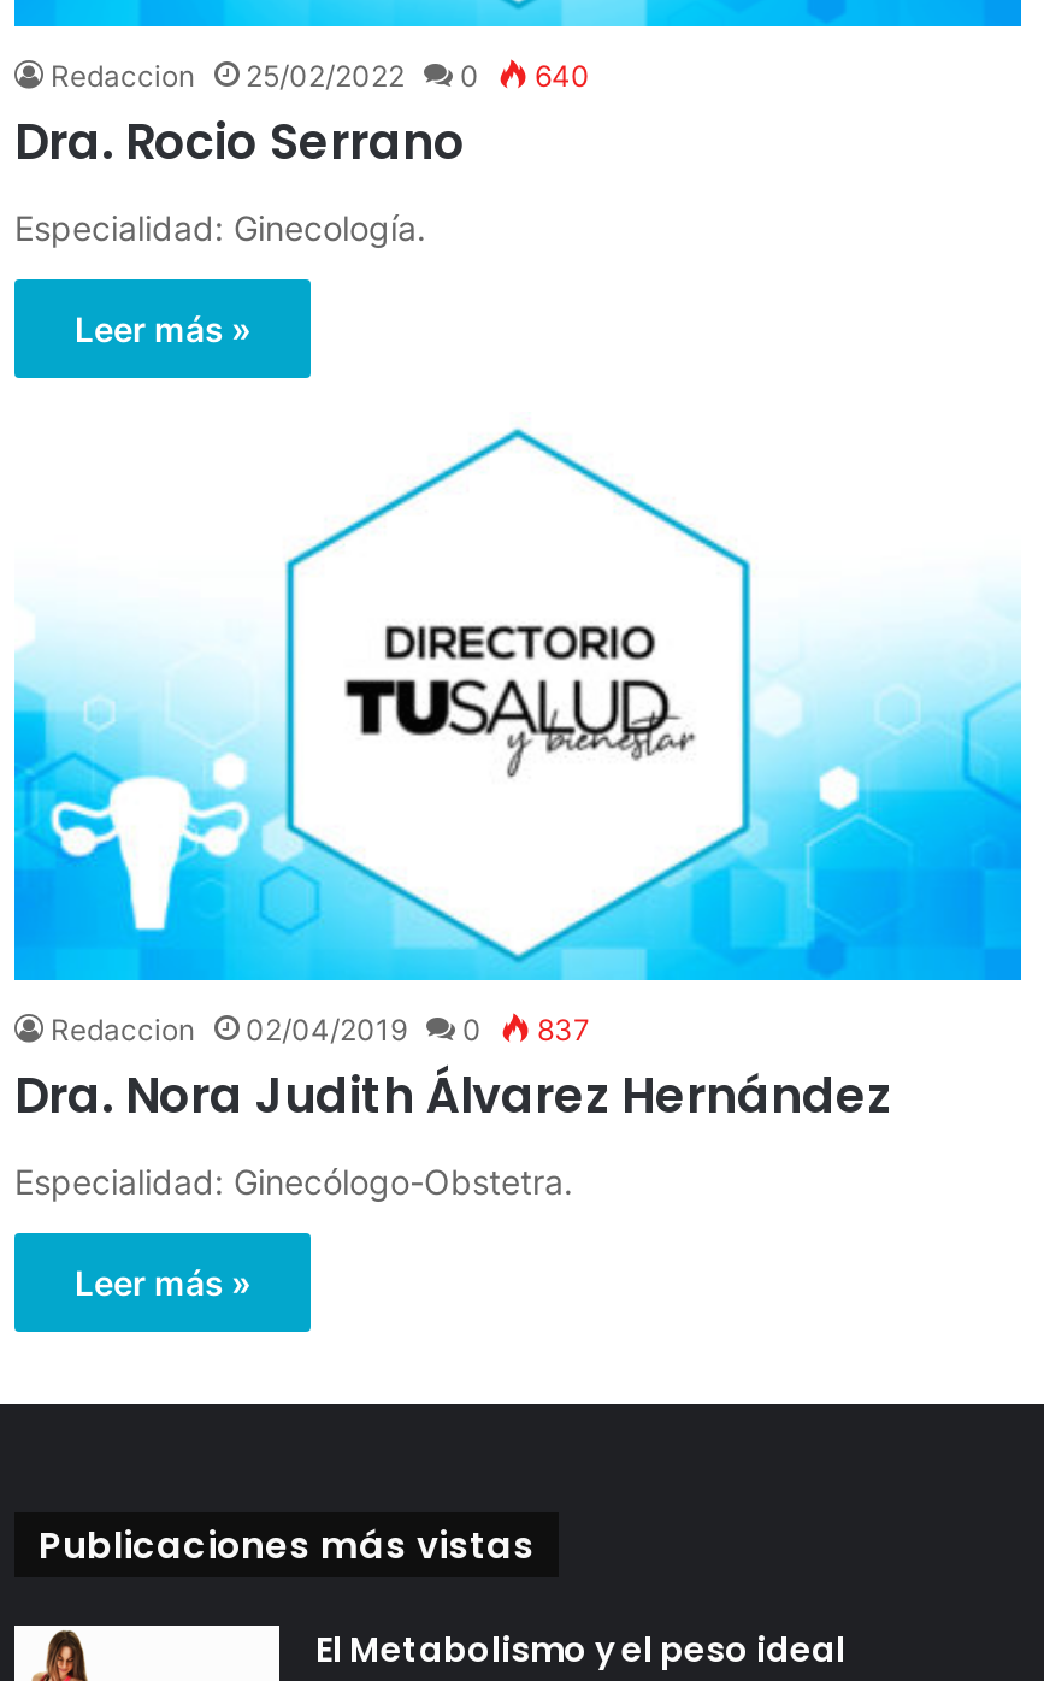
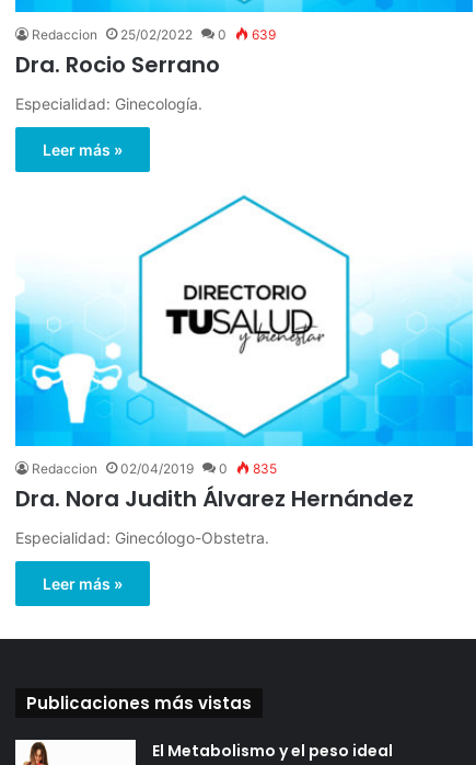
- Redaccion 25/02/2022 0 640
+ Redaccion 25/02/2022 0 639

- Redaccion 02/04/2019 0 837
+ Redaccion 02/04/2019 0 835
